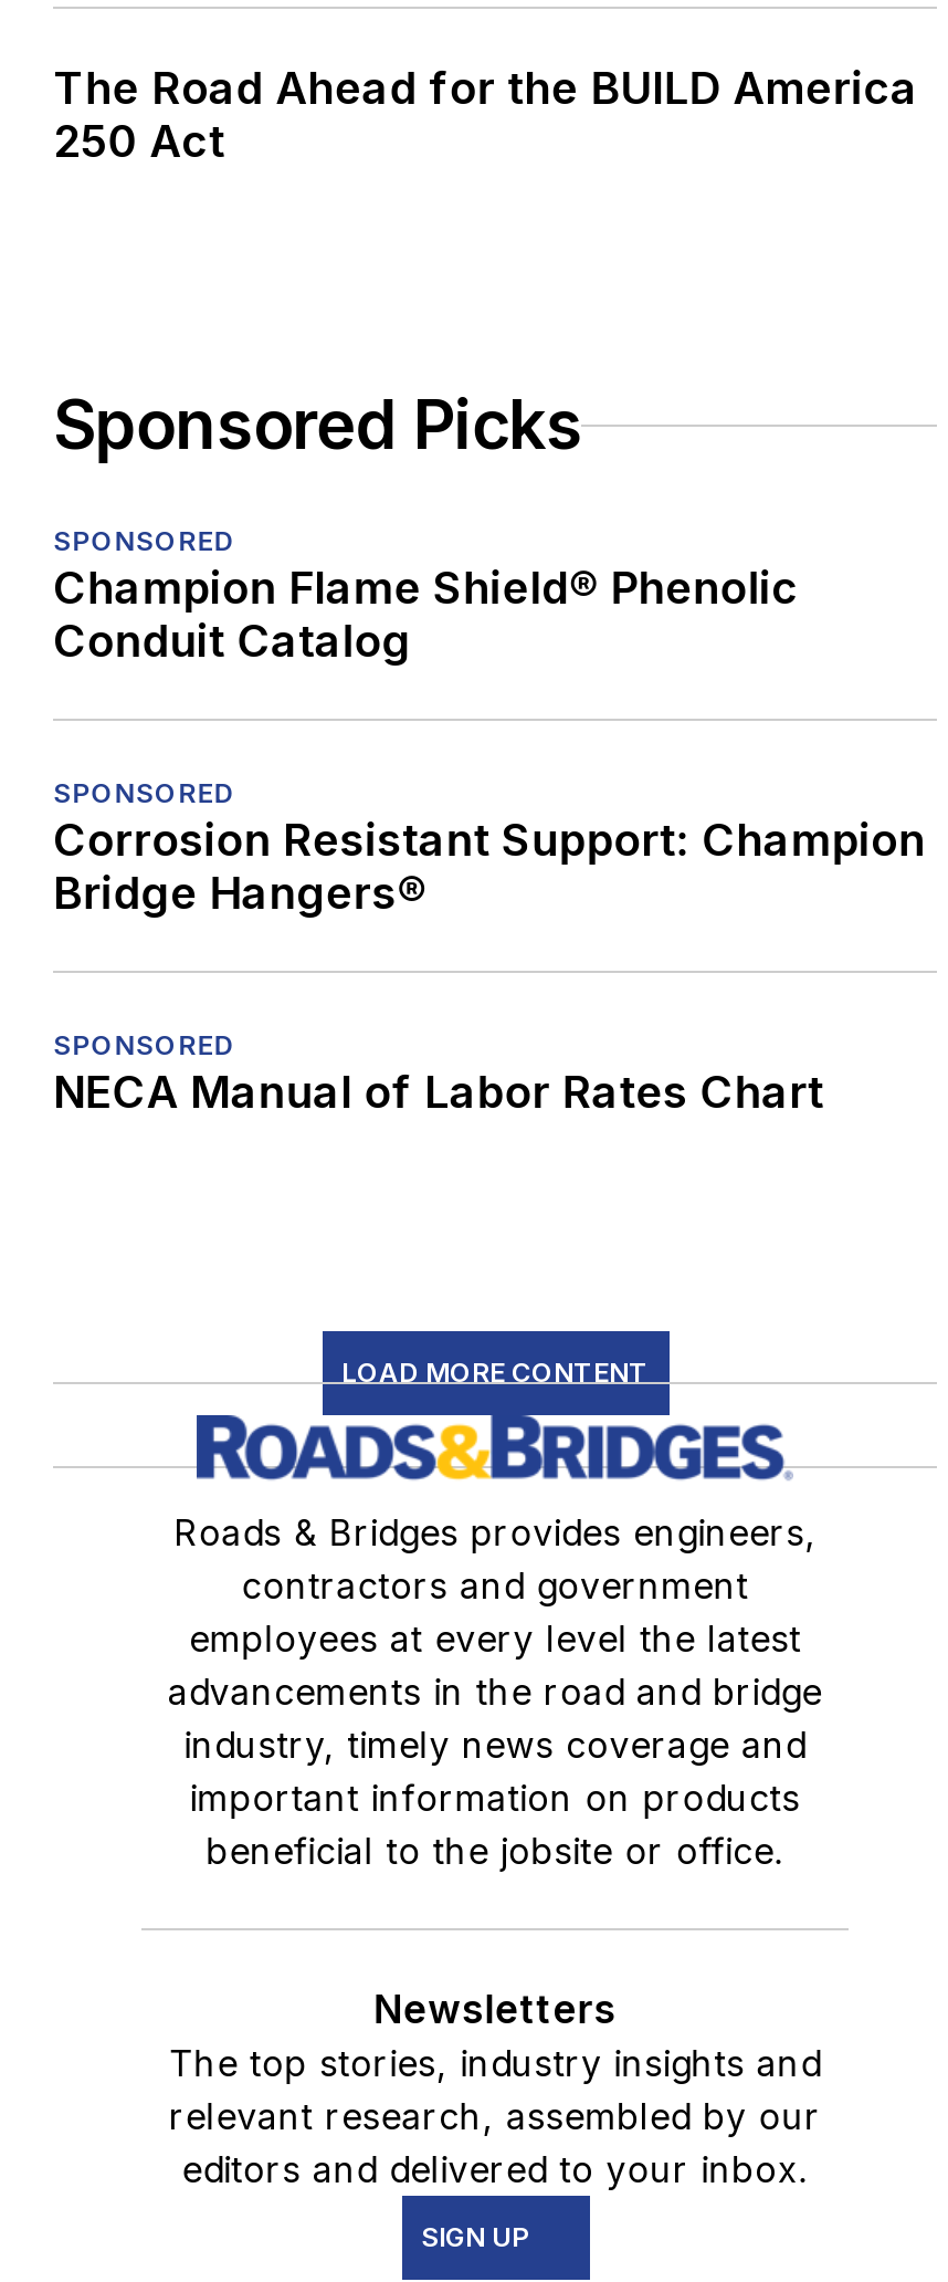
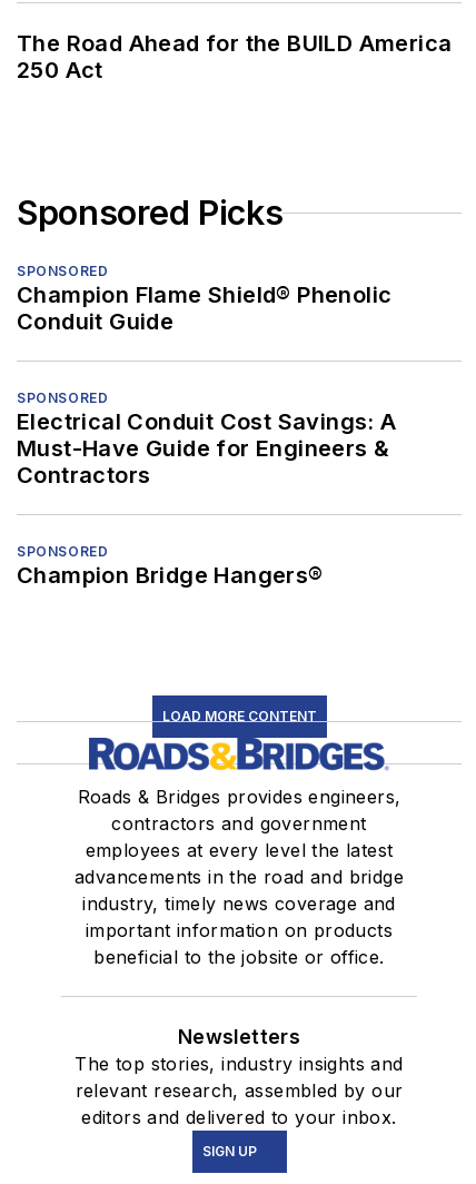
- Conduit Catalog
+ Conduit Guide

- Corrosion Resistant Support: Champion
- Bridge Hangers®
+ Electrical Conduit Cost Savings: A
+ Must-Have Guide for Engineers &
+ Contractors

- NECA Manual of Labor Rates Chart
+ Champion Bridge Hangers®
